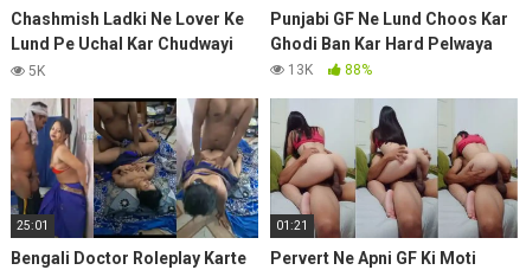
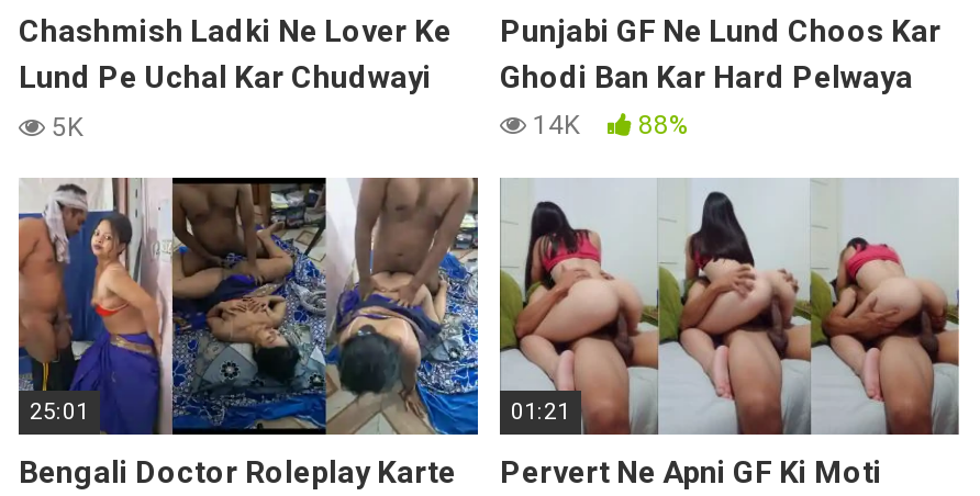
- 13K 88%
+ 14K 88%
